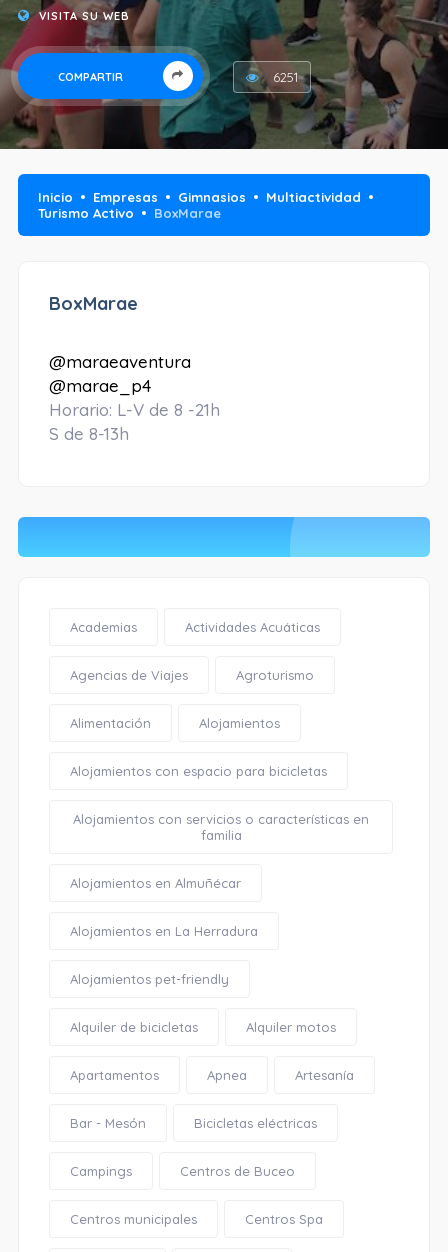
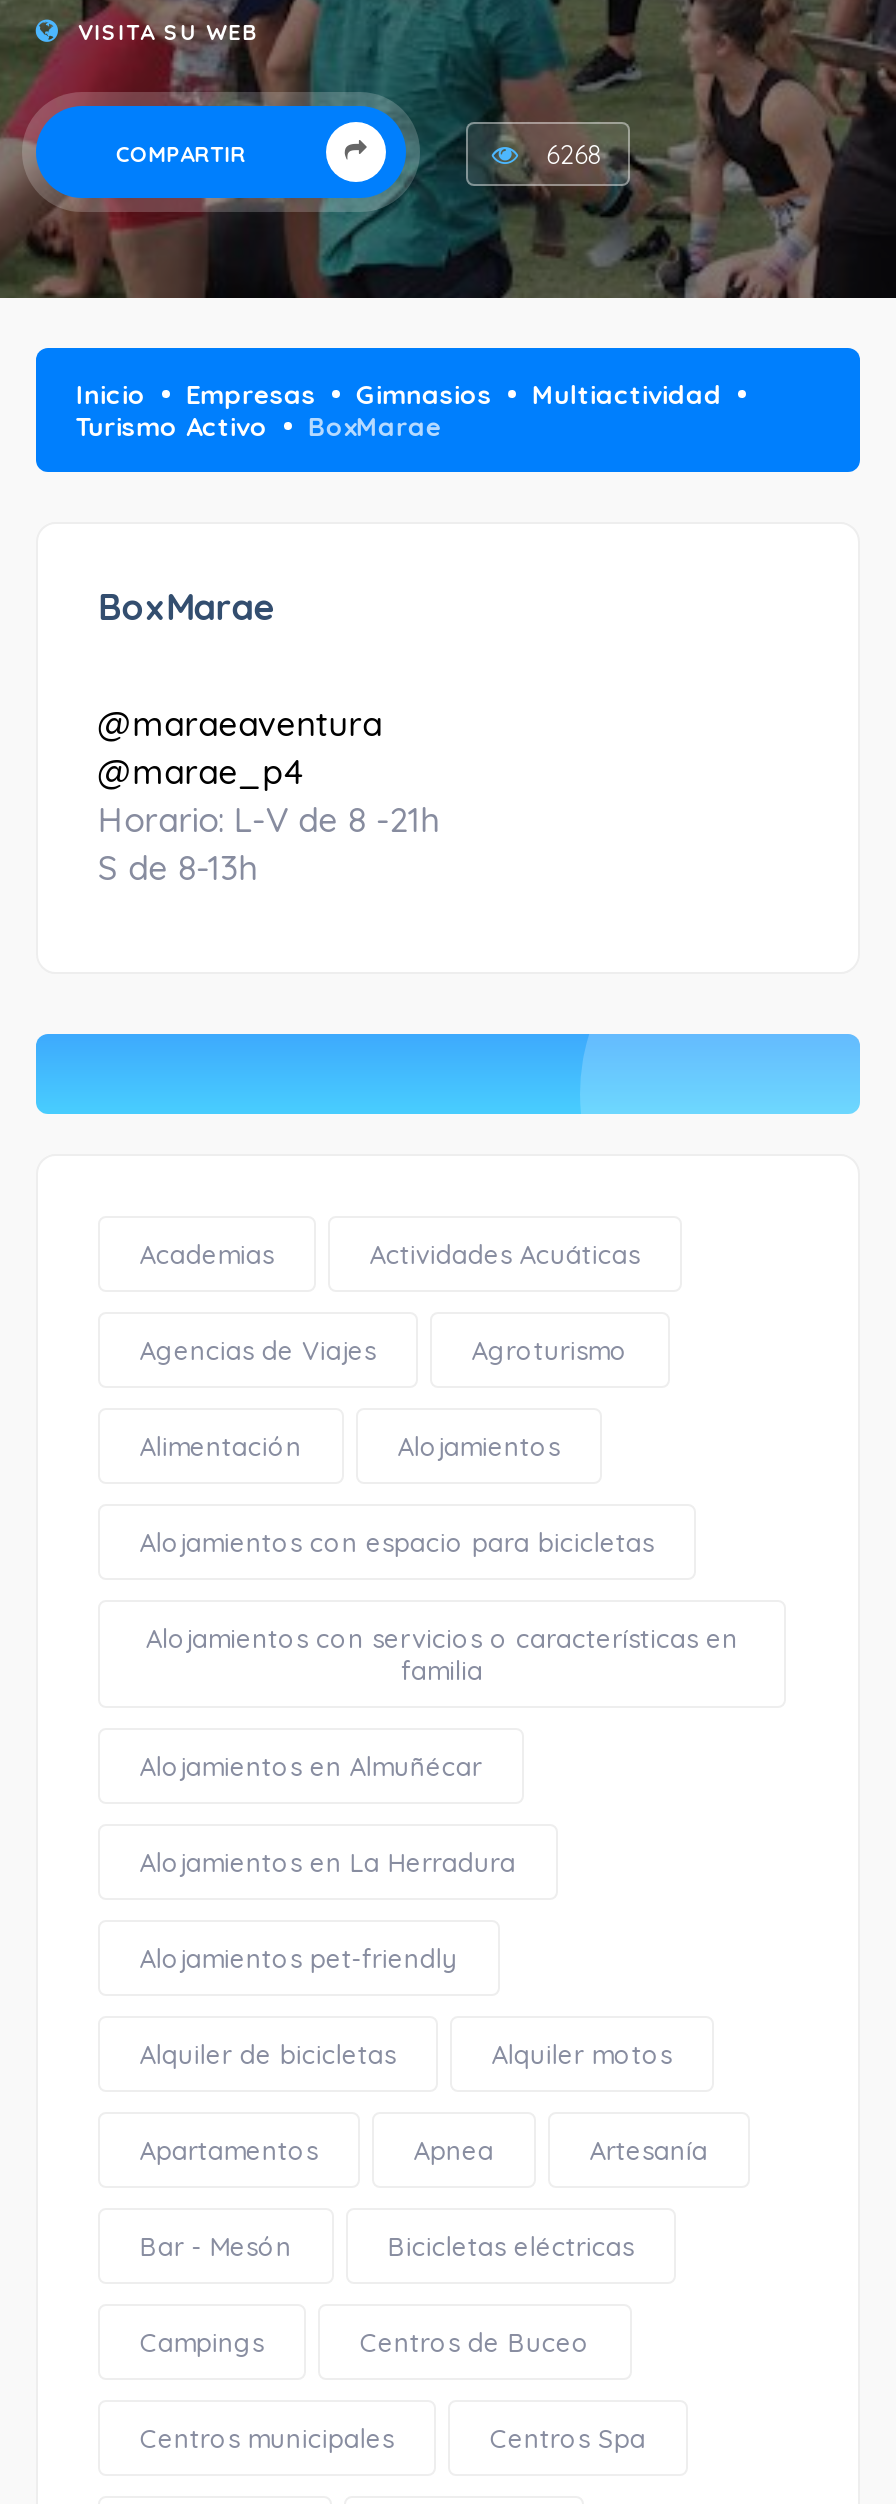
- 6251
+ 6268
